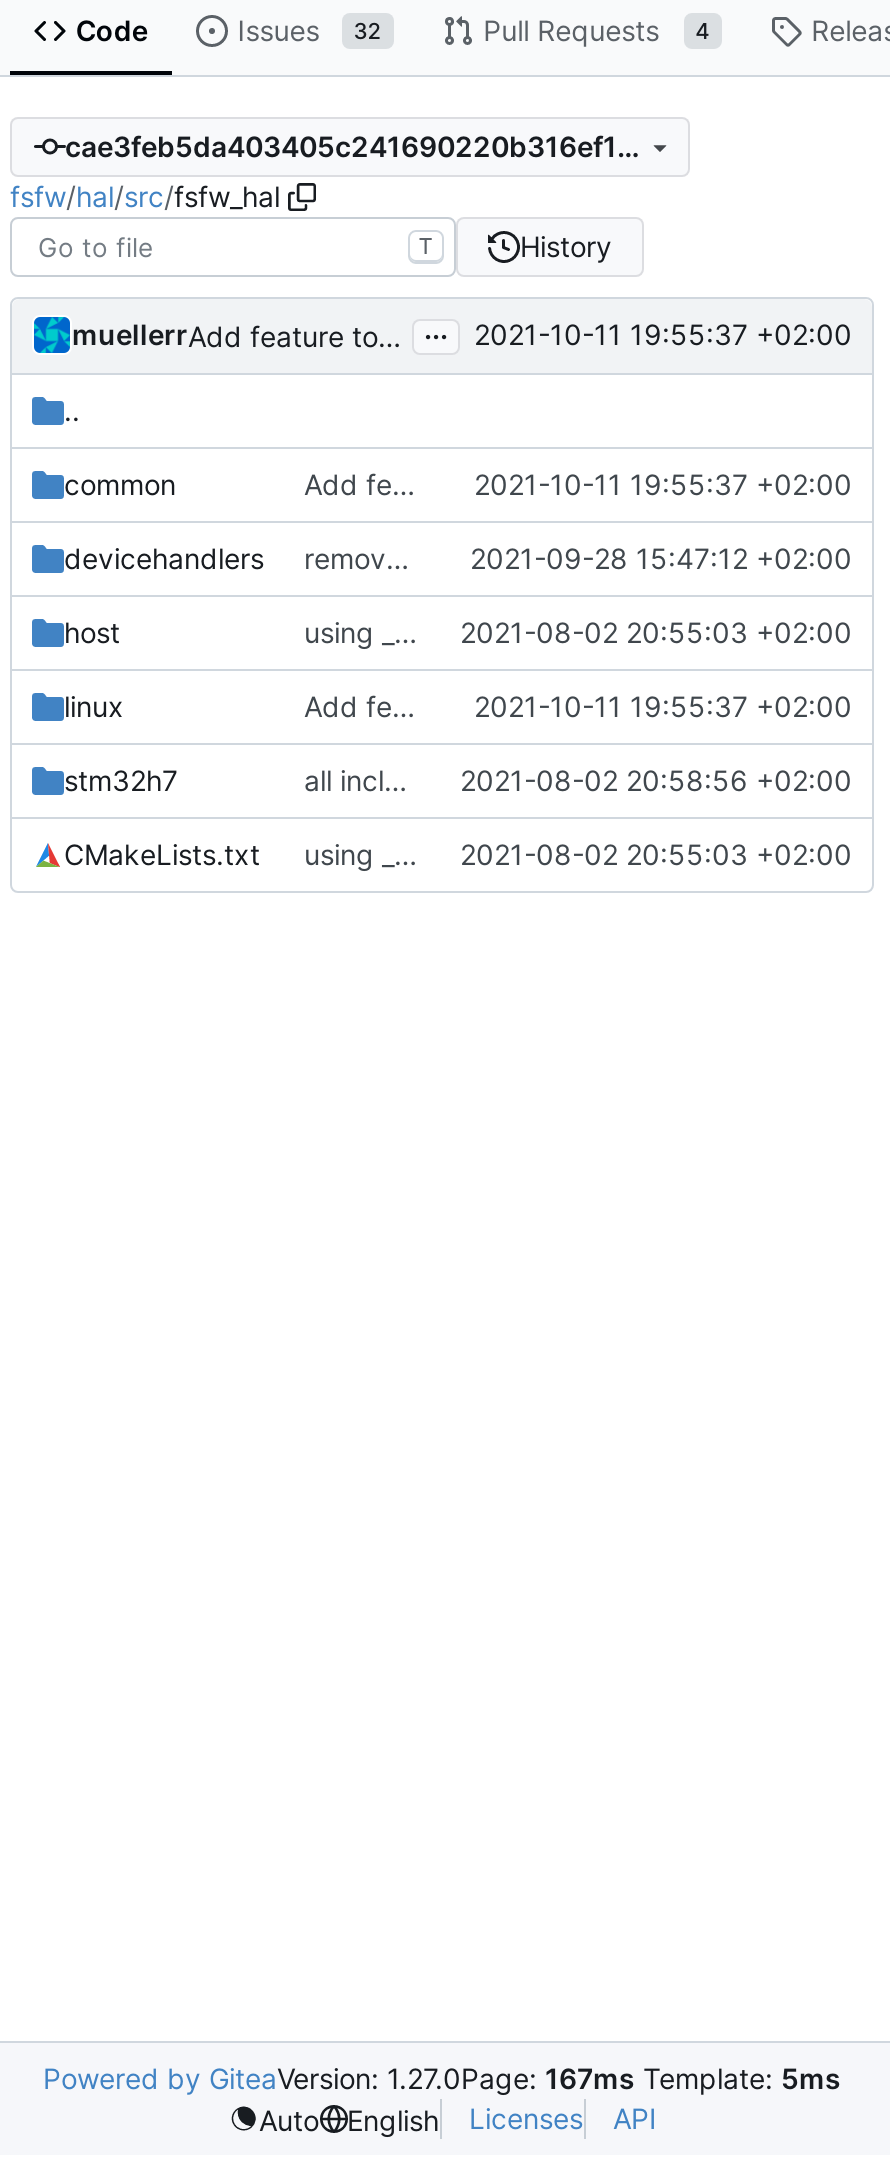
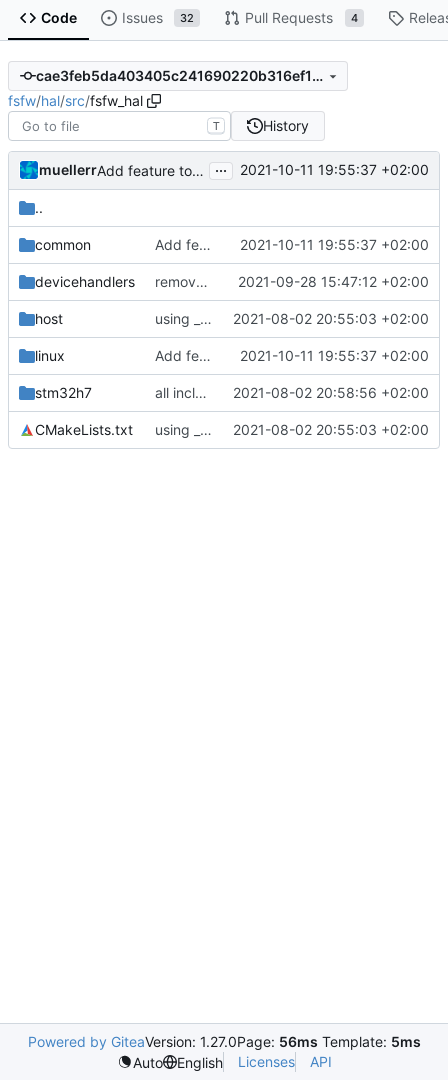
- Powered by GiteaVersion: 1.27.0Page: 167ms Template: 5ms
+ Powered by GiteaVersion: 1.27.0Page: 56ms Template: 5ms
